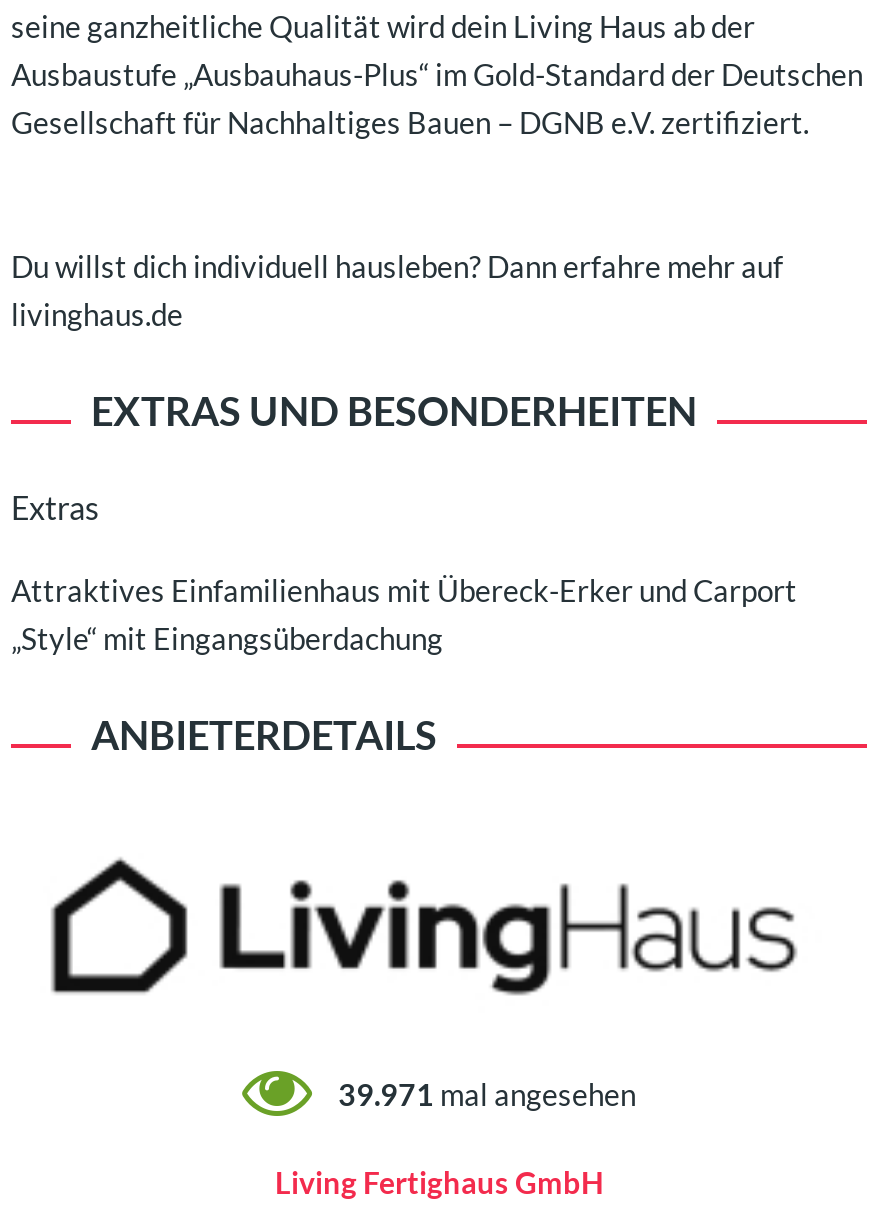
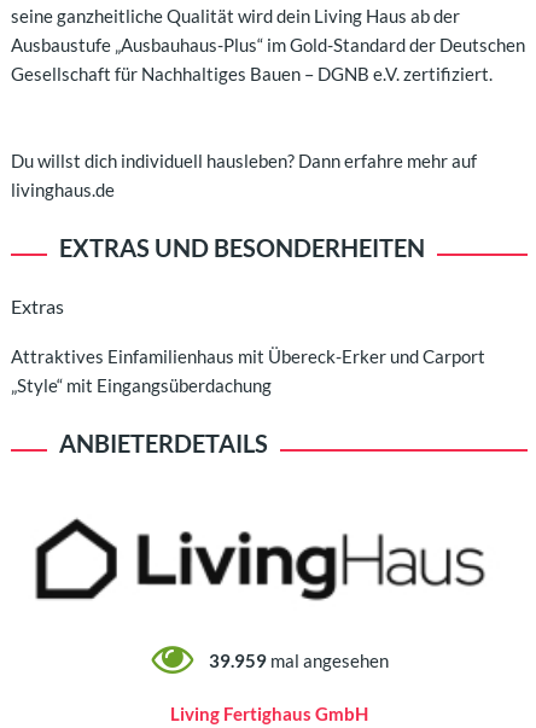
- 39.971 mal angesehen
+ 39.959 mal angesehen
